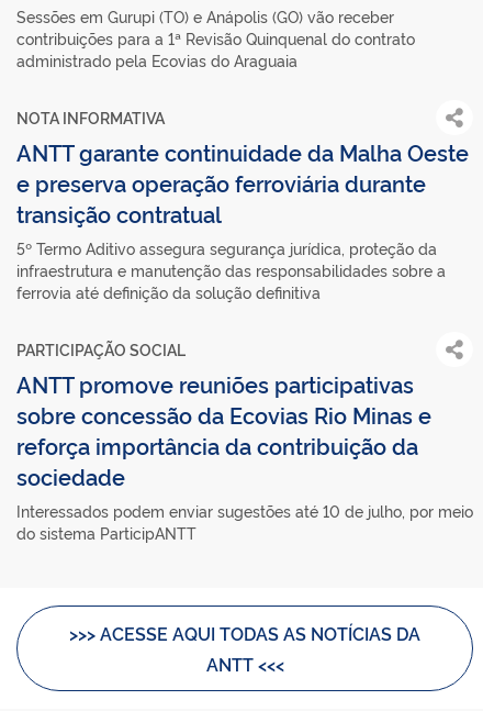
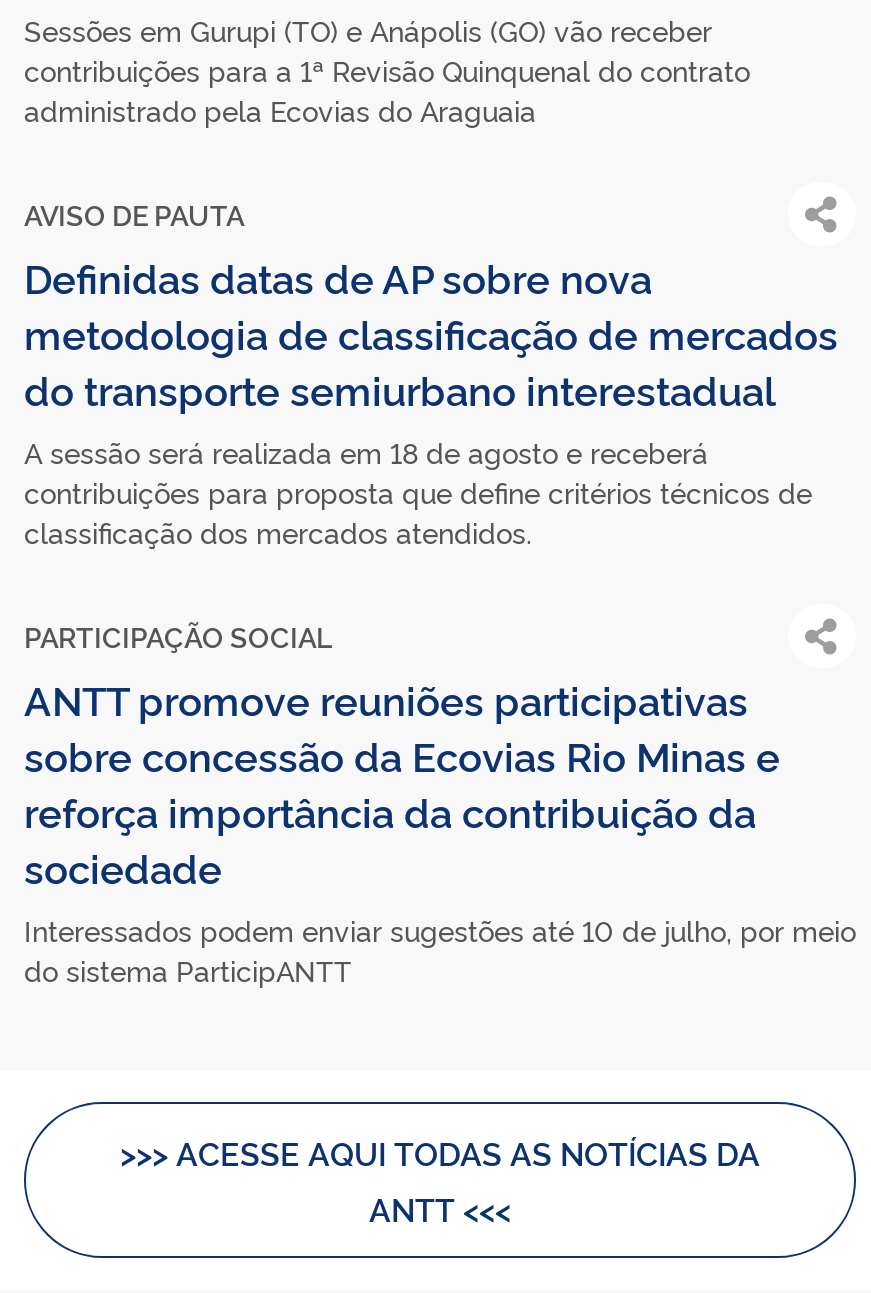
- NOTA INFORMATIVA
- ANTT garante continuidade da Malha Oeste
- e preserva operação ferroviária durante
- transição contratual
- 5º Termo Aditivo assegura segurança jurídica, proteção da
- infraestrutura e manutenção das responsabilidades sobre a
- ferrovia até definição da solução definitiva
+ AVISO DE PAUTA
+ Definidas datas de AP sobre nova
+ metodologia de classificação de mercados
+ do transporte semiurbano interestadual
+ A sessão será realizada em 18 de agosto e receberá
+ contribuições para proposta que define critérios técnicos de
+ classificação dos mercados atendidos.
